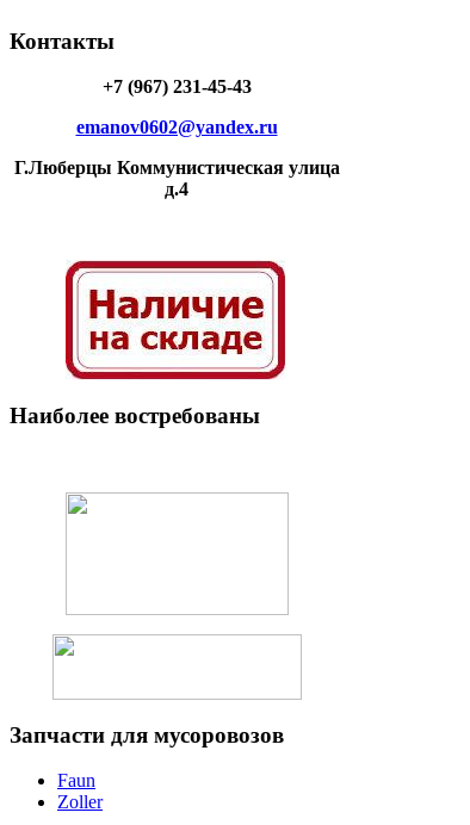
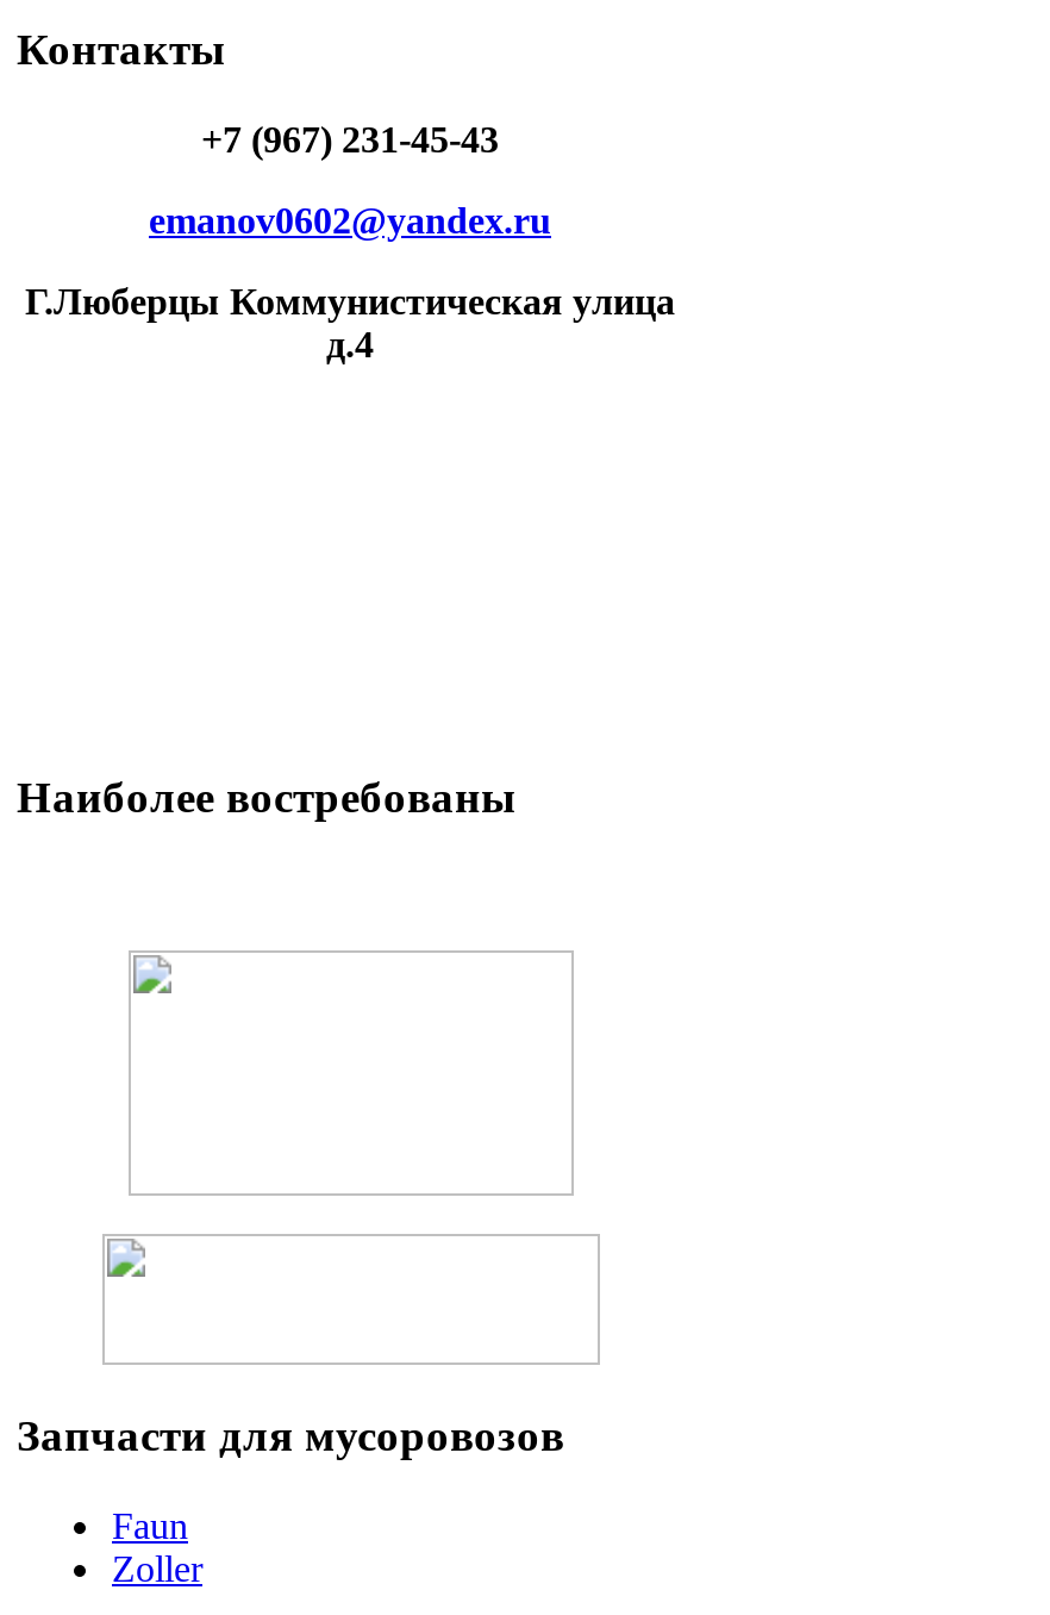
- [image]
